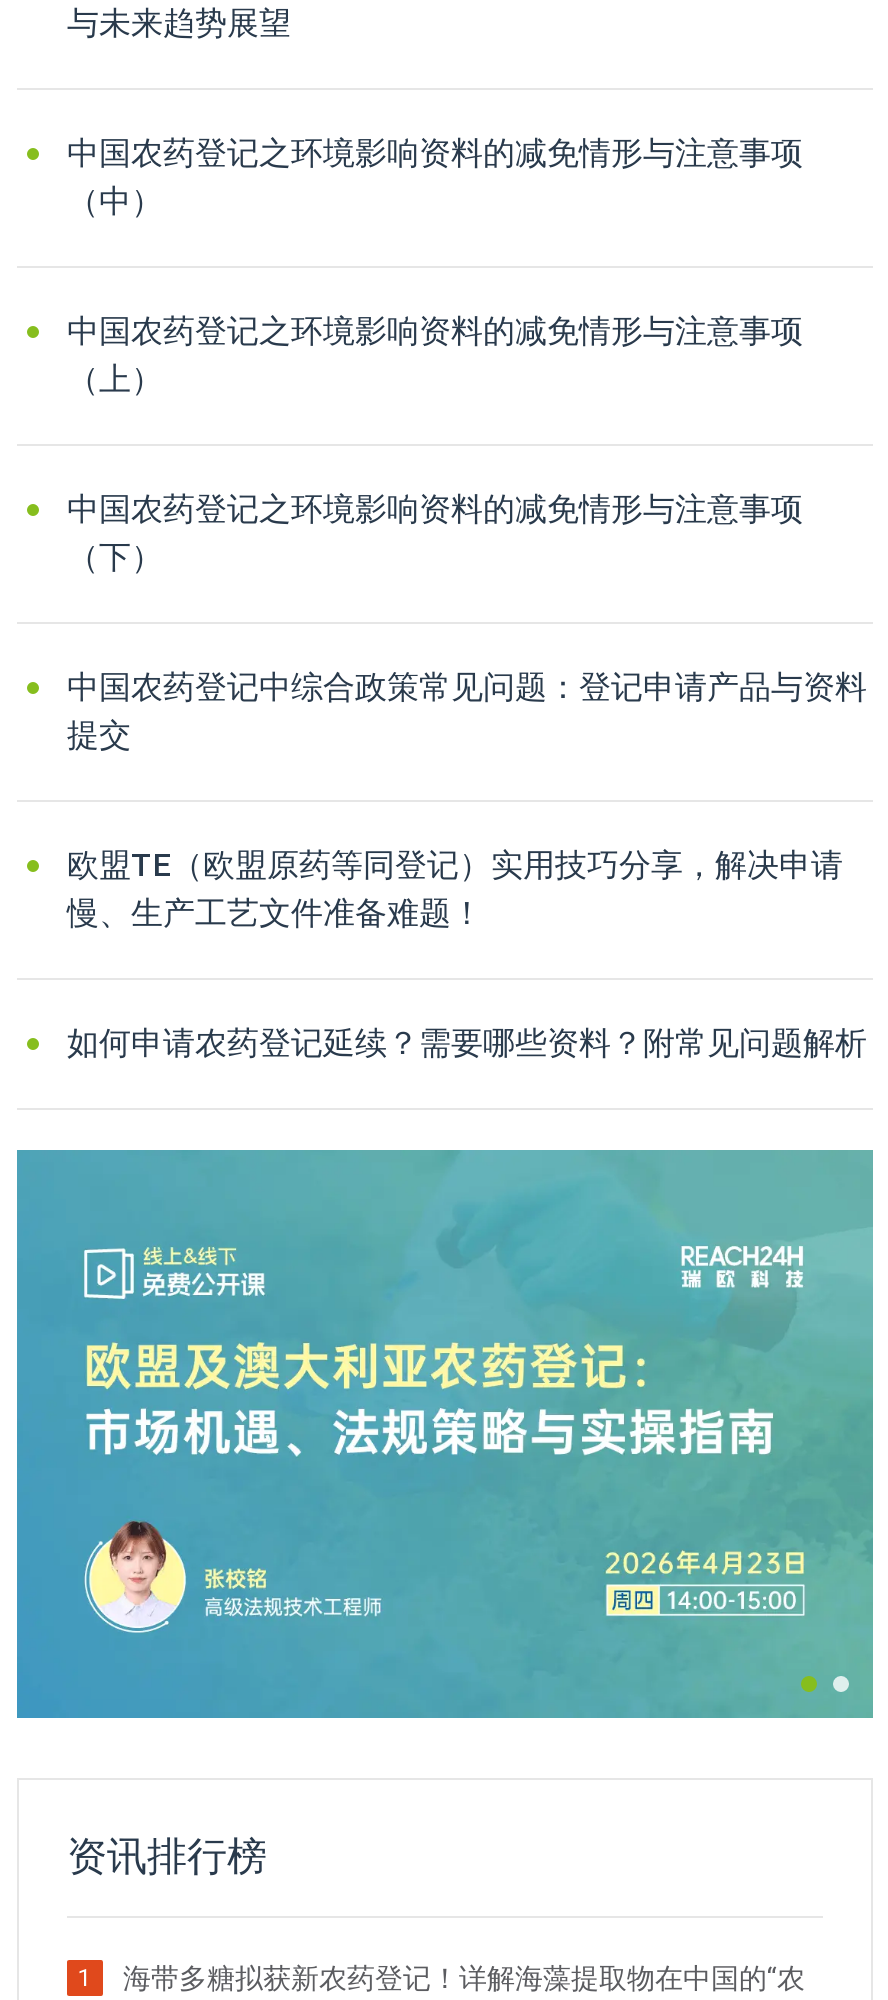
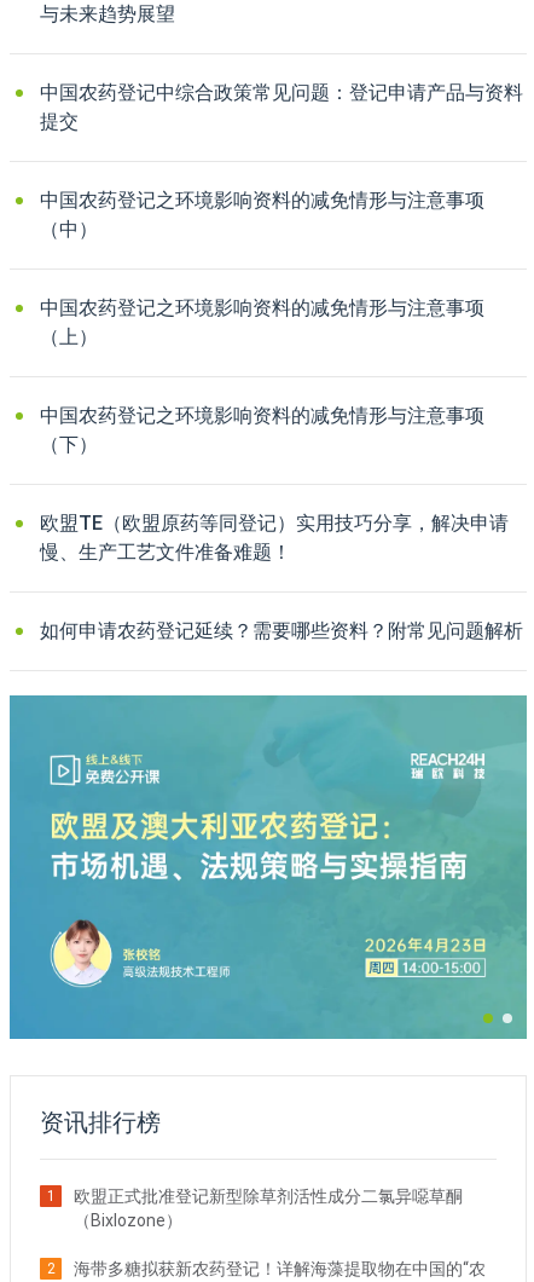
moved down: 中国农药登记之环境影响资料的减免情形与注意事项 | （中） | 中国农药登记之环境影响资料的减免情形与注意事项 | （上） | 中国农药登记之环境影响资料的减免情形与注意事项 | （下）

moved up: 中国农药登记中综合政策常见问题：登记申请产品与资料 | 提交

+ 欧盟正式批准登记新型除草剂活性成分二氯异噁草酮
+ （Bixlozone）
+ 2
